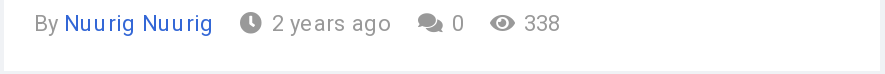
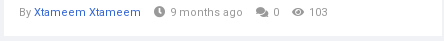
- By Nuurig Nuurig
- 2 years ago
+ By Xtameem Xtameem
+ 9 months ago

- 338
+ 103
